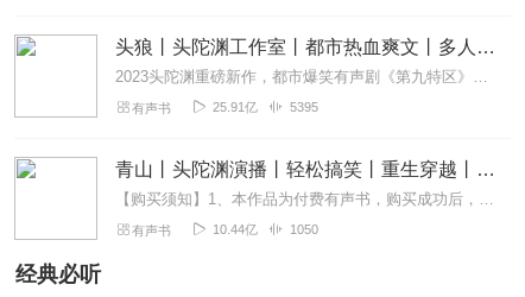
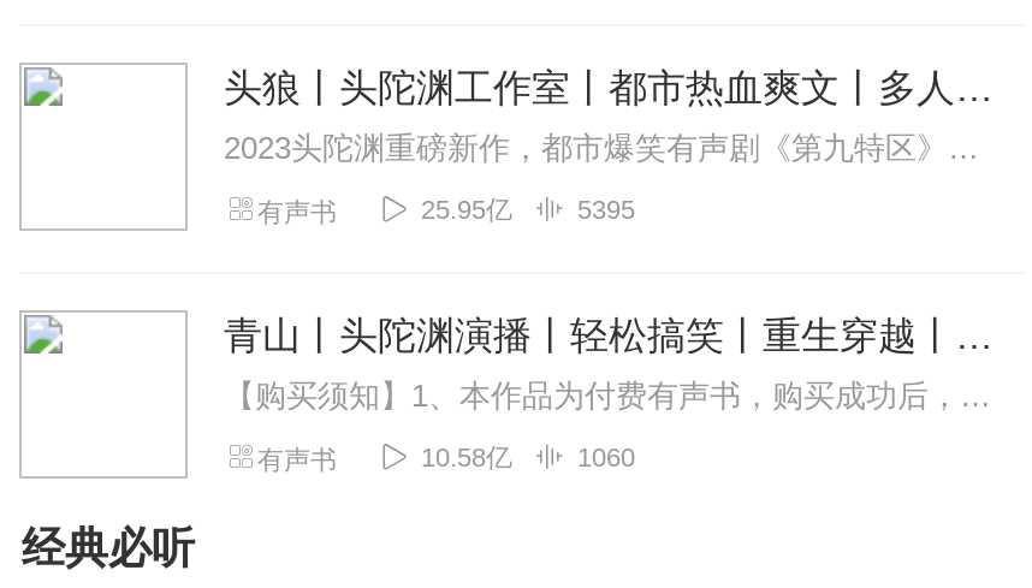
- 25.91亿
+ 25.95亿

- 10.44亿
+ 10.58亿

- 1050
+ 1060
